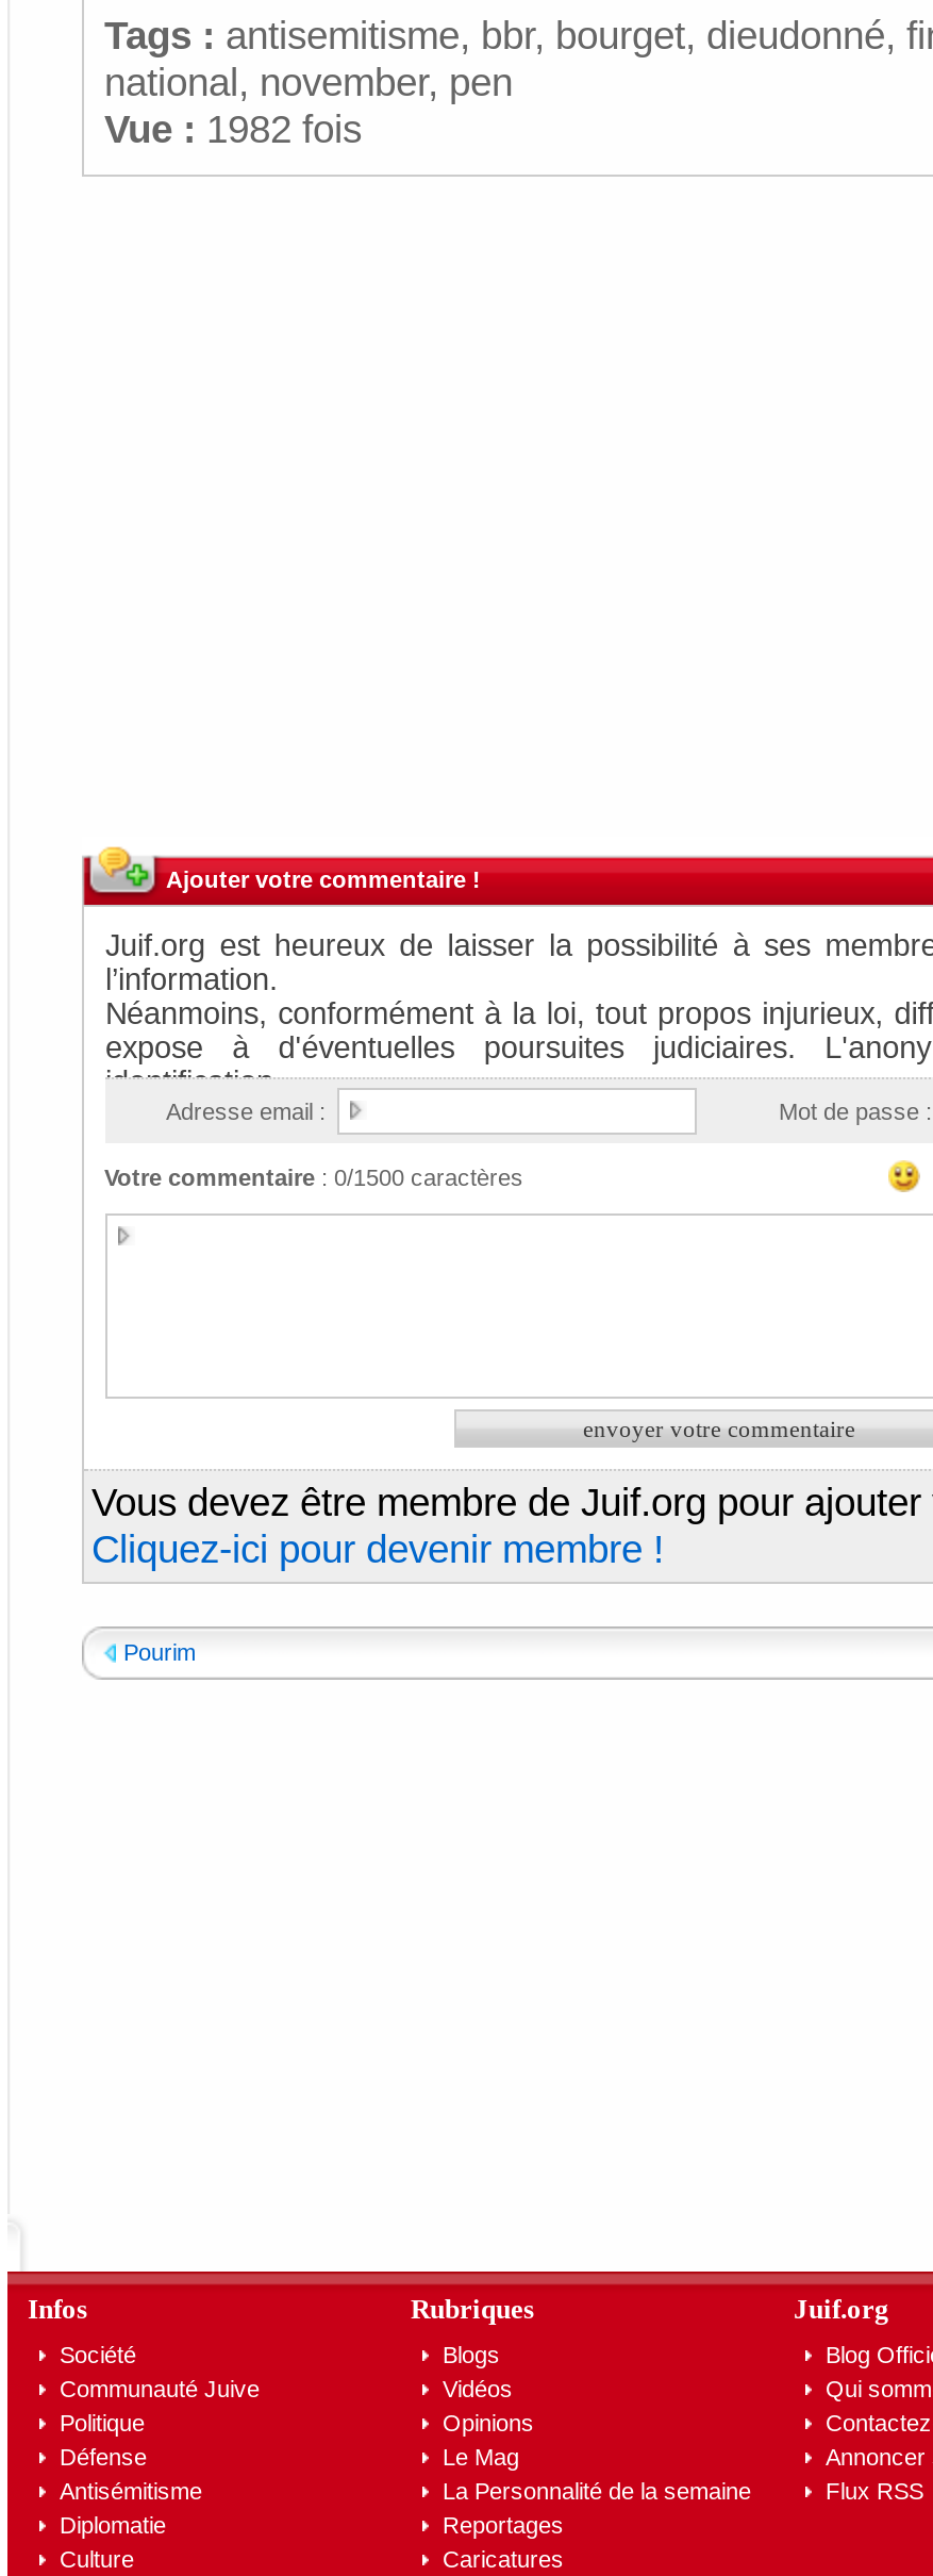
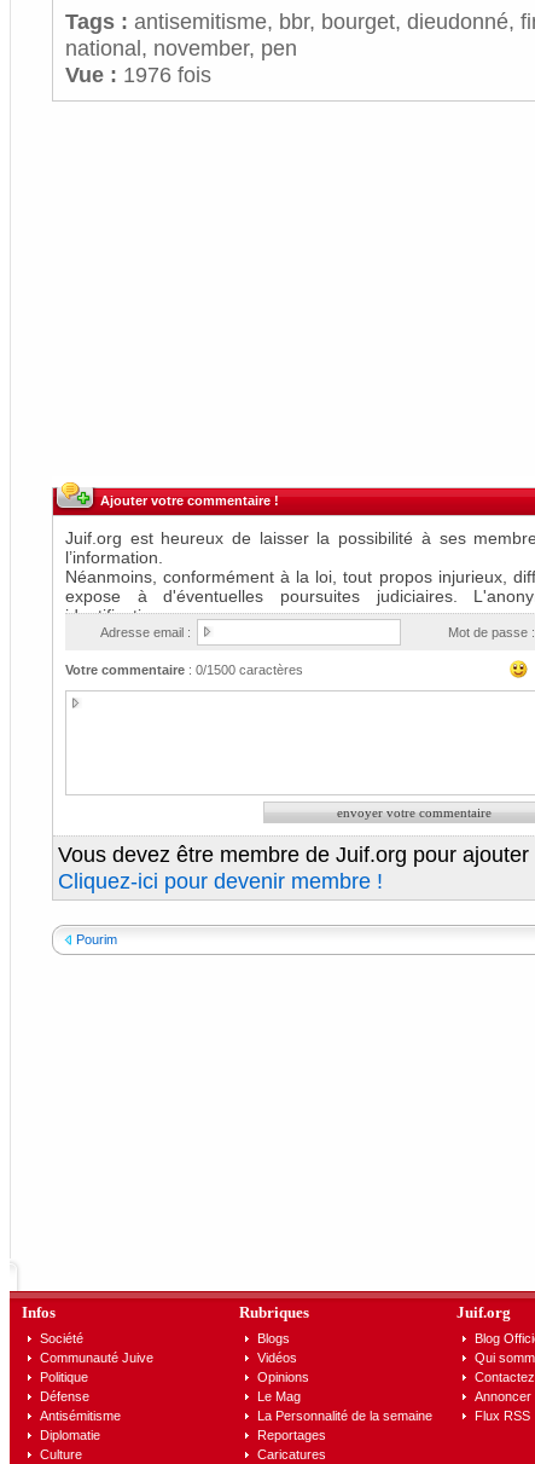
- Vue : 1982 fois
+ Vue : 1976 fois
